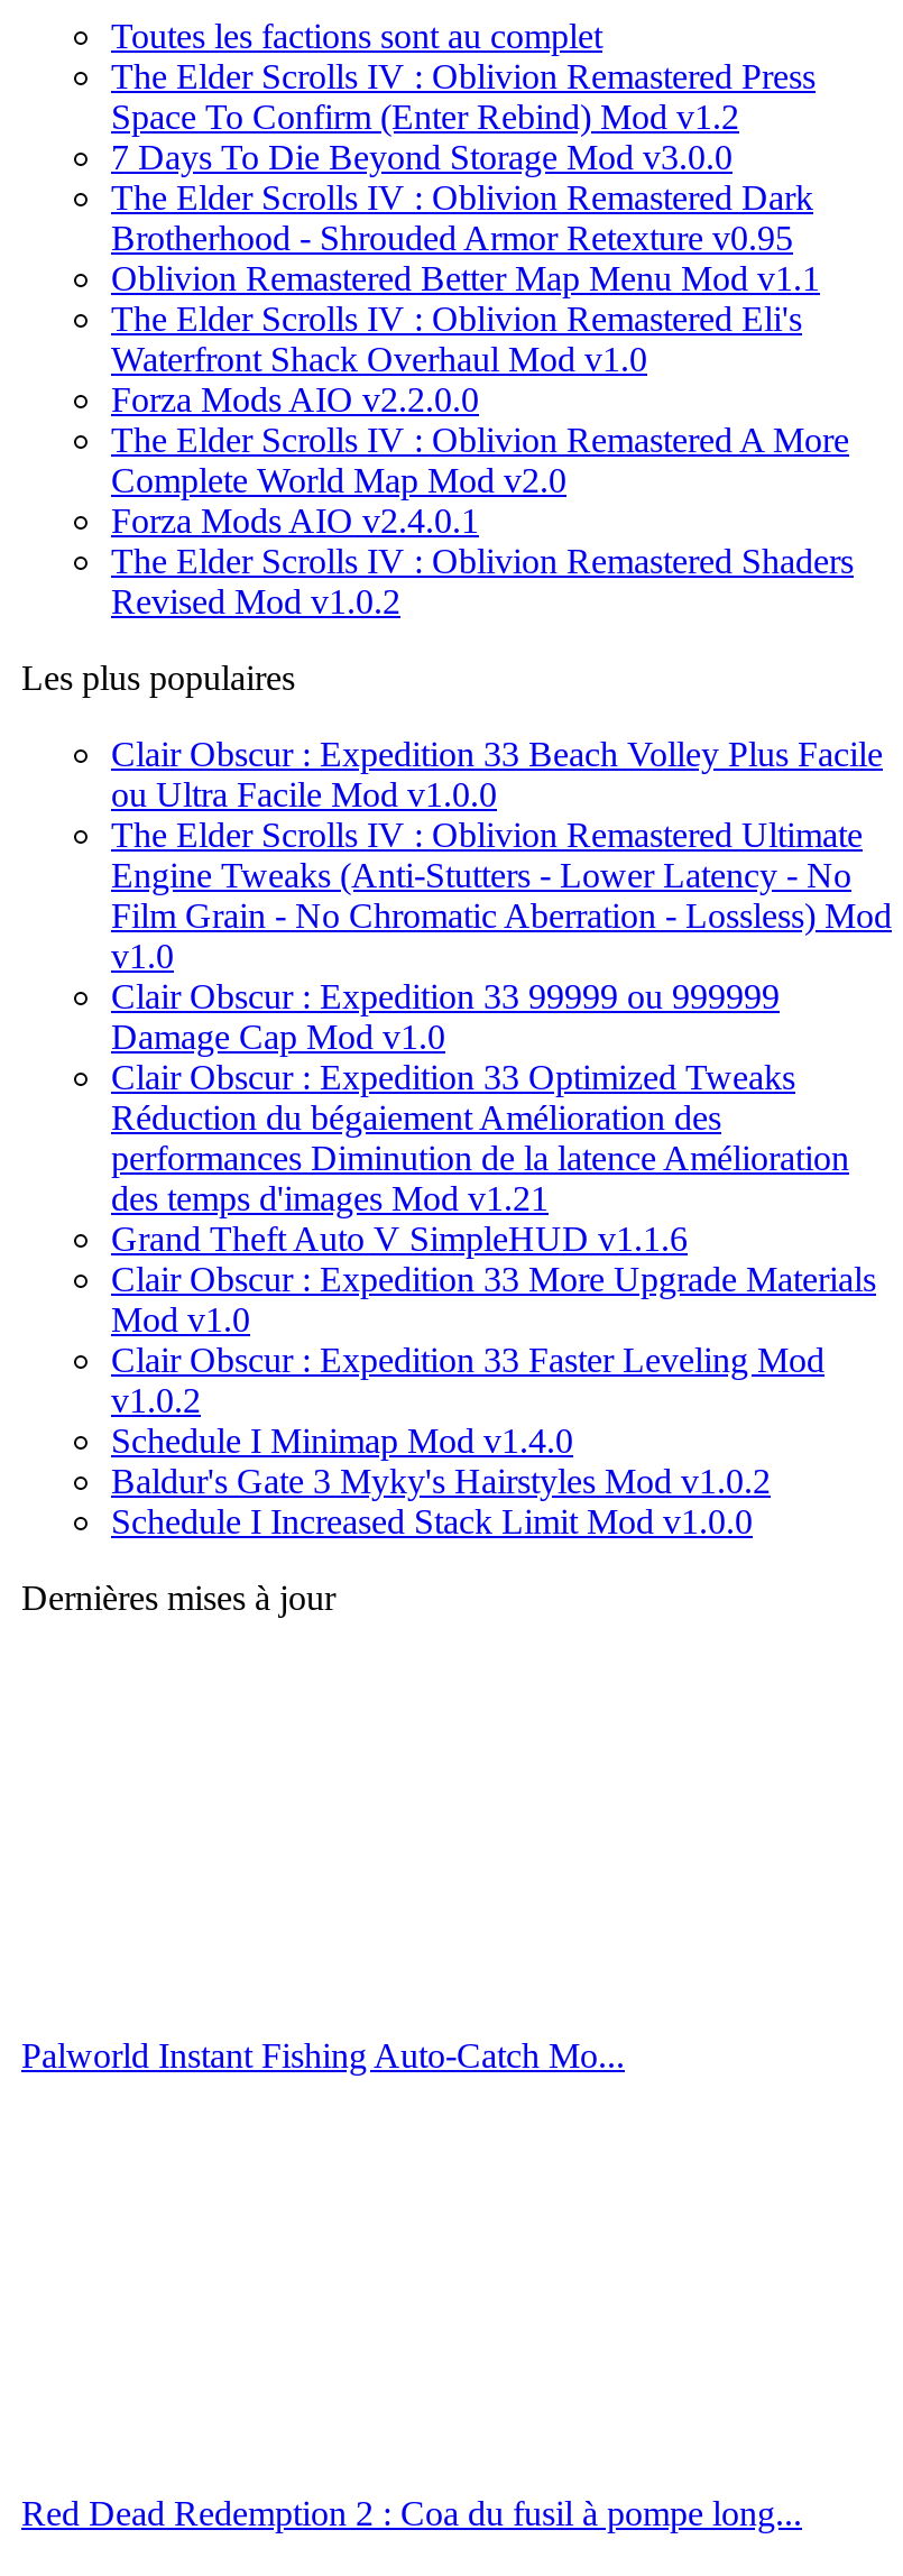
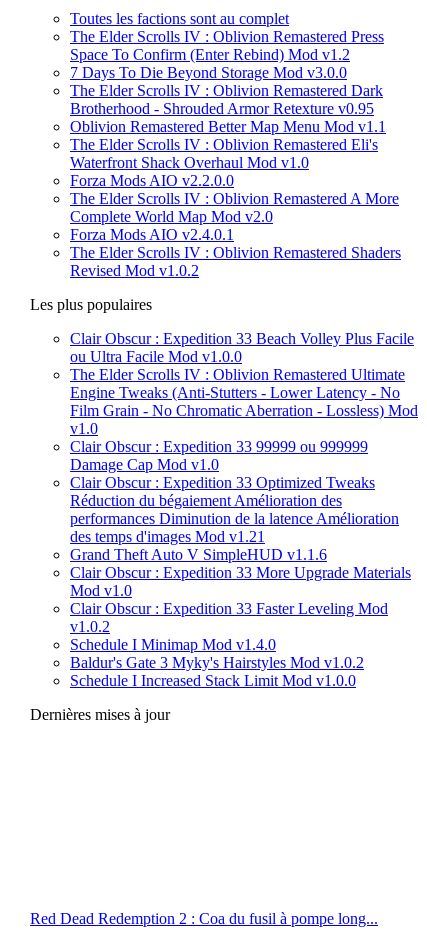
- Palworld Instant Fishing Auto-Catch Mo...
